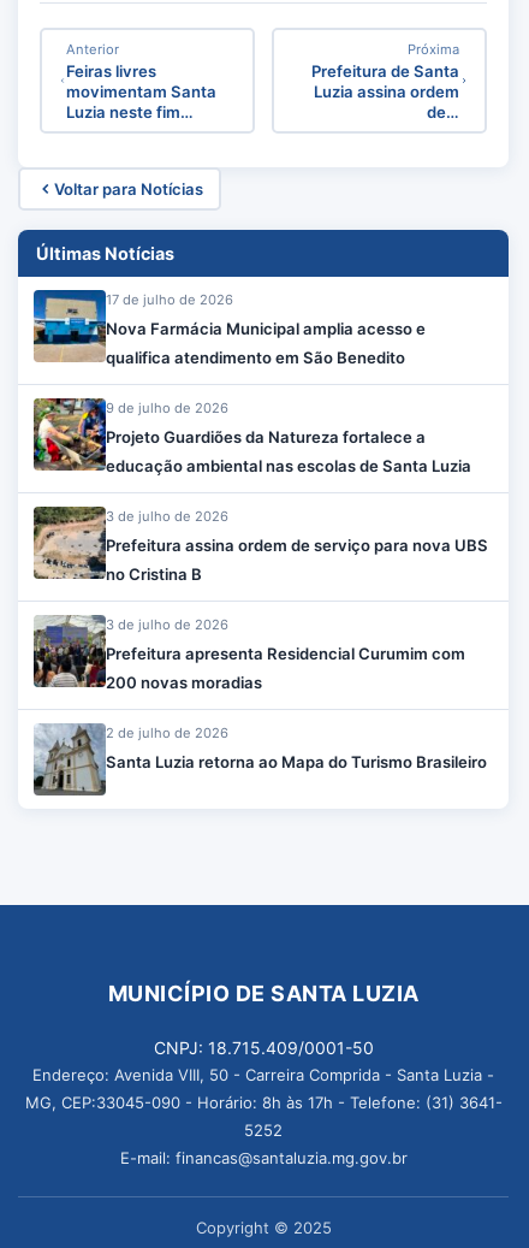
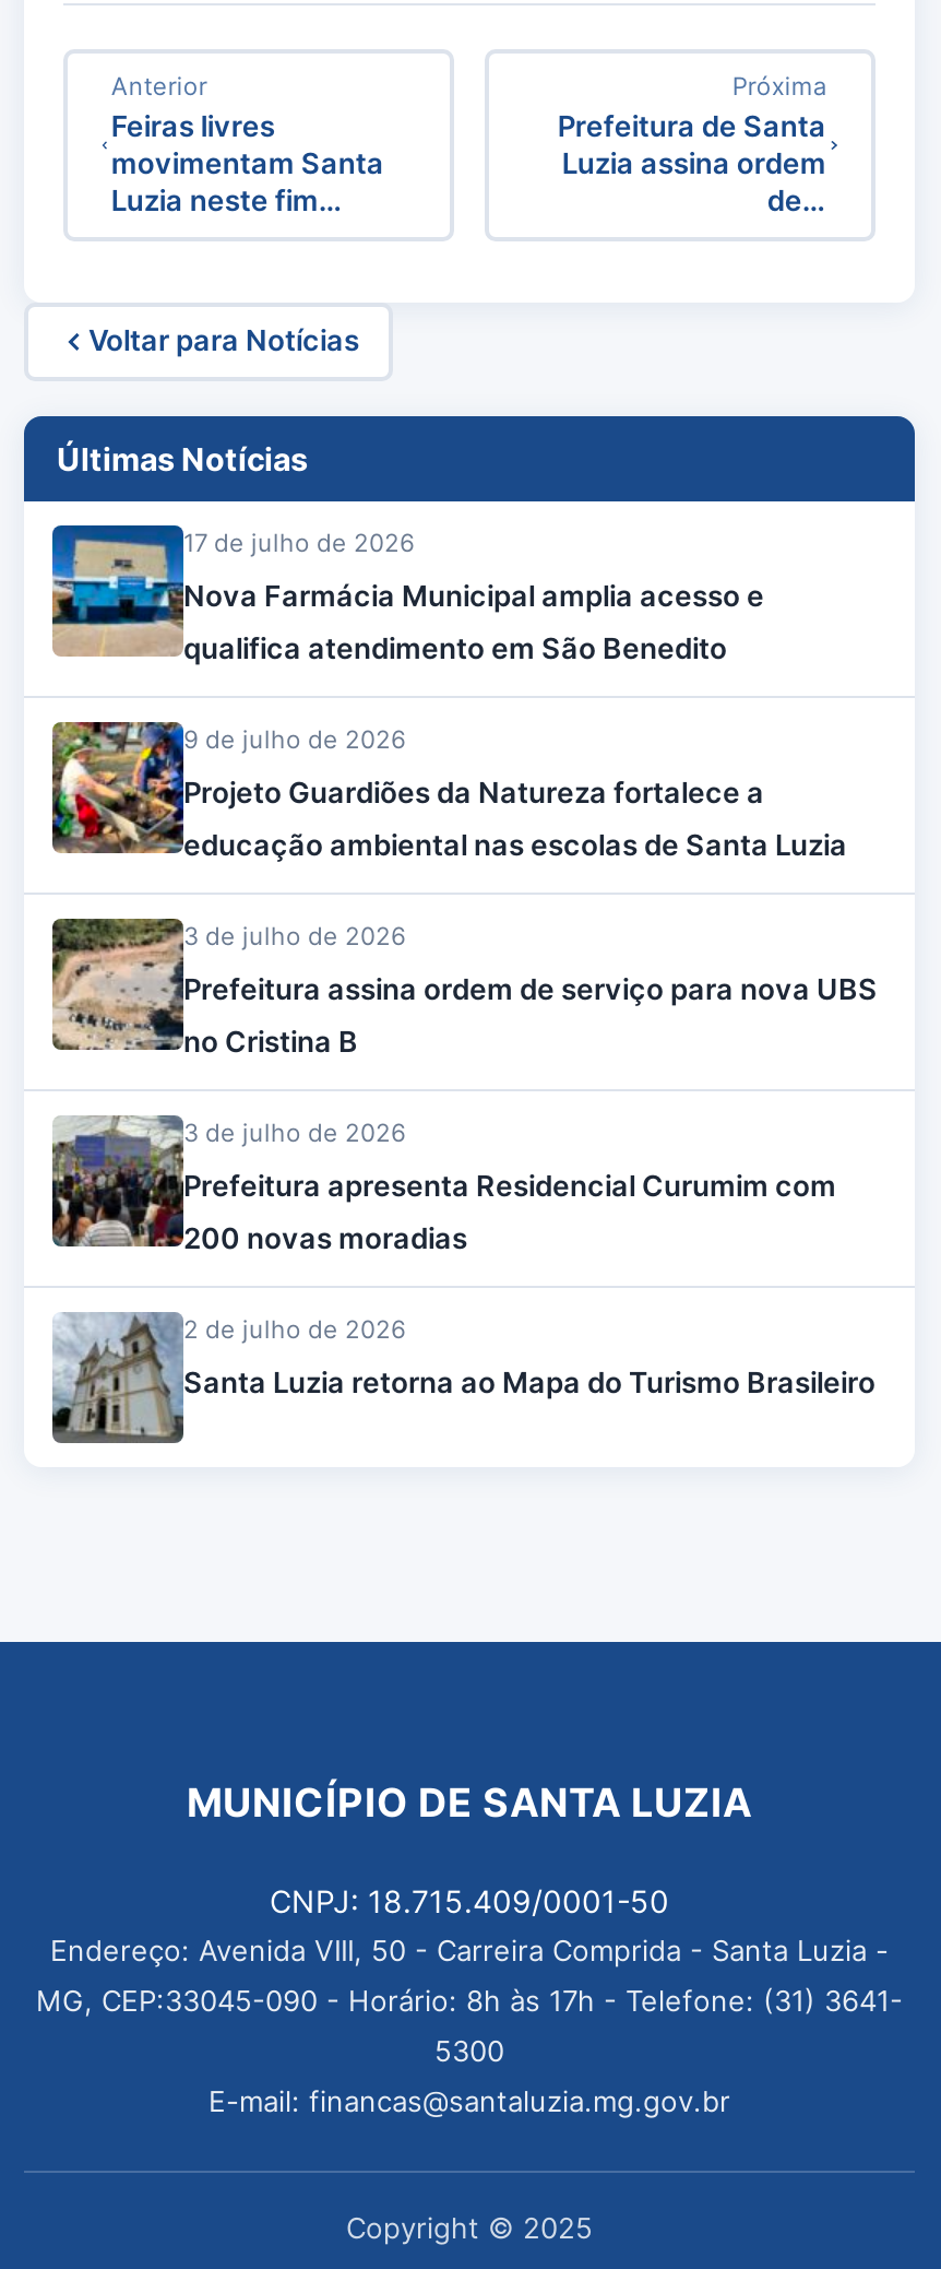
- 5252
+ 5300
